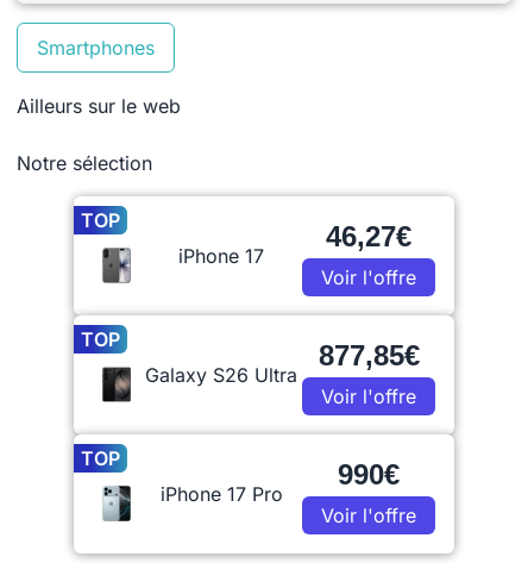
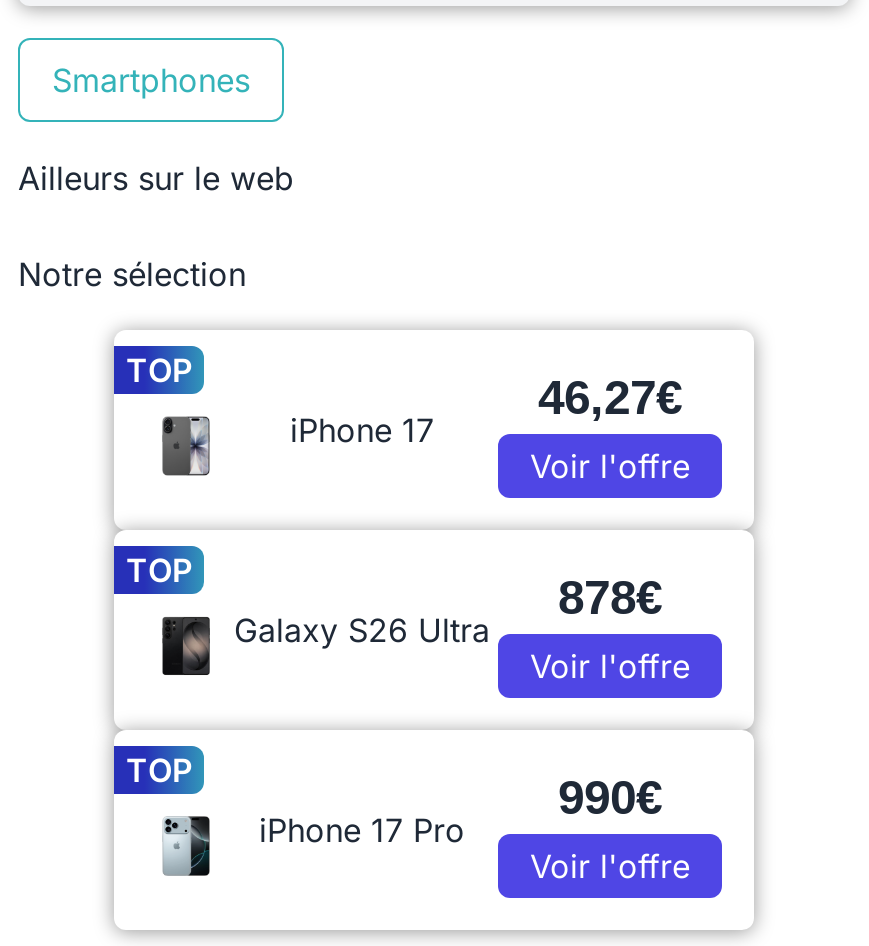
- 877,85€
+ 878€
